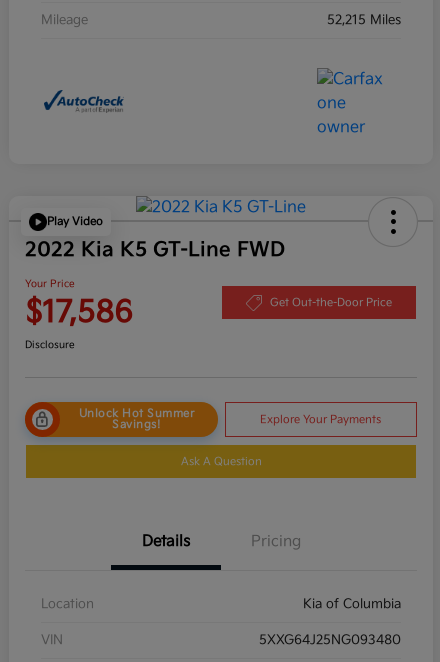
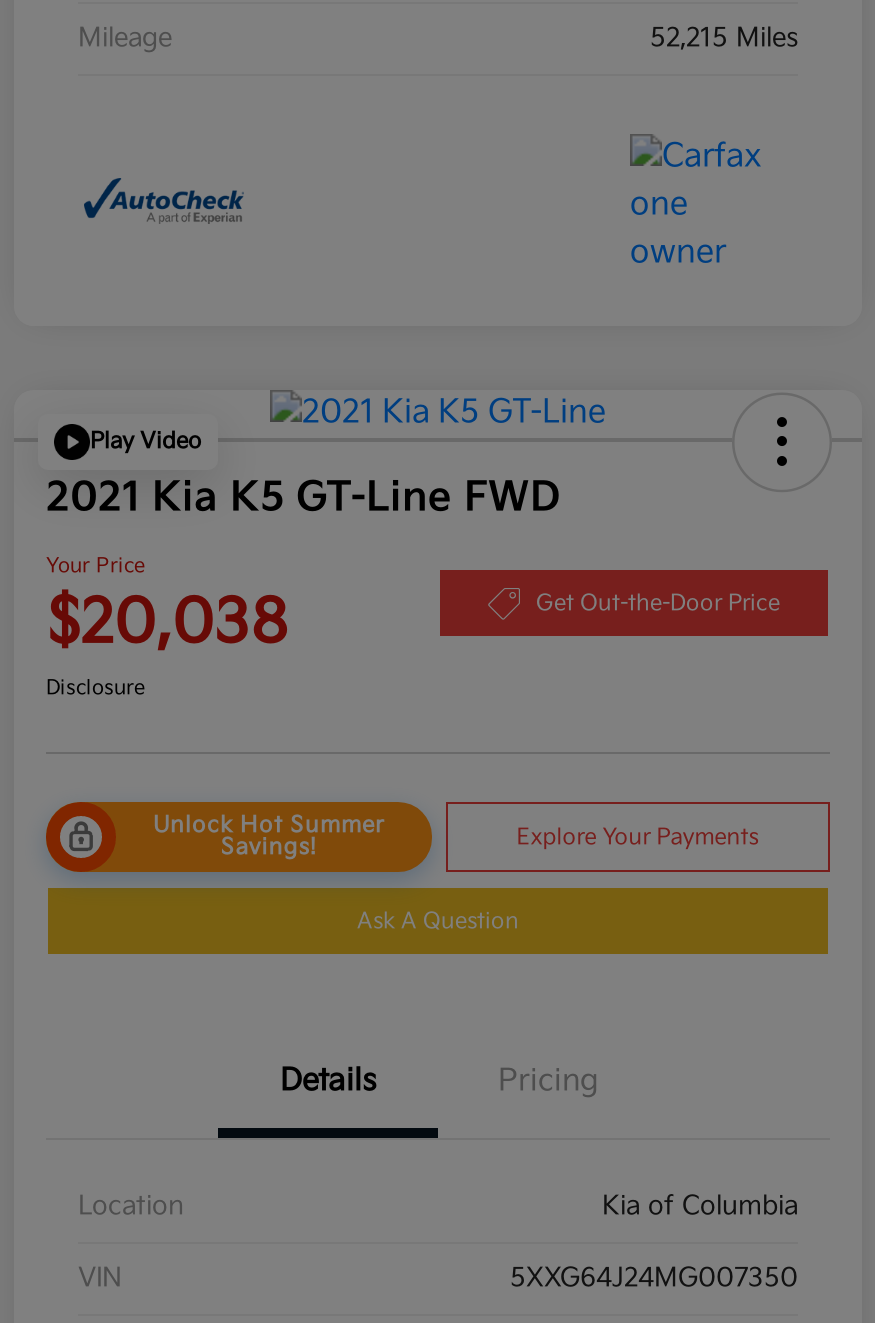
- 2022 Kia K5 GT-Line FWD
+ 2021 Kia K5 GT-Line FWD

- $17,586
+ $20,038

- 5XXG64J25NG093480
+ 5XXG64J24MG007350
